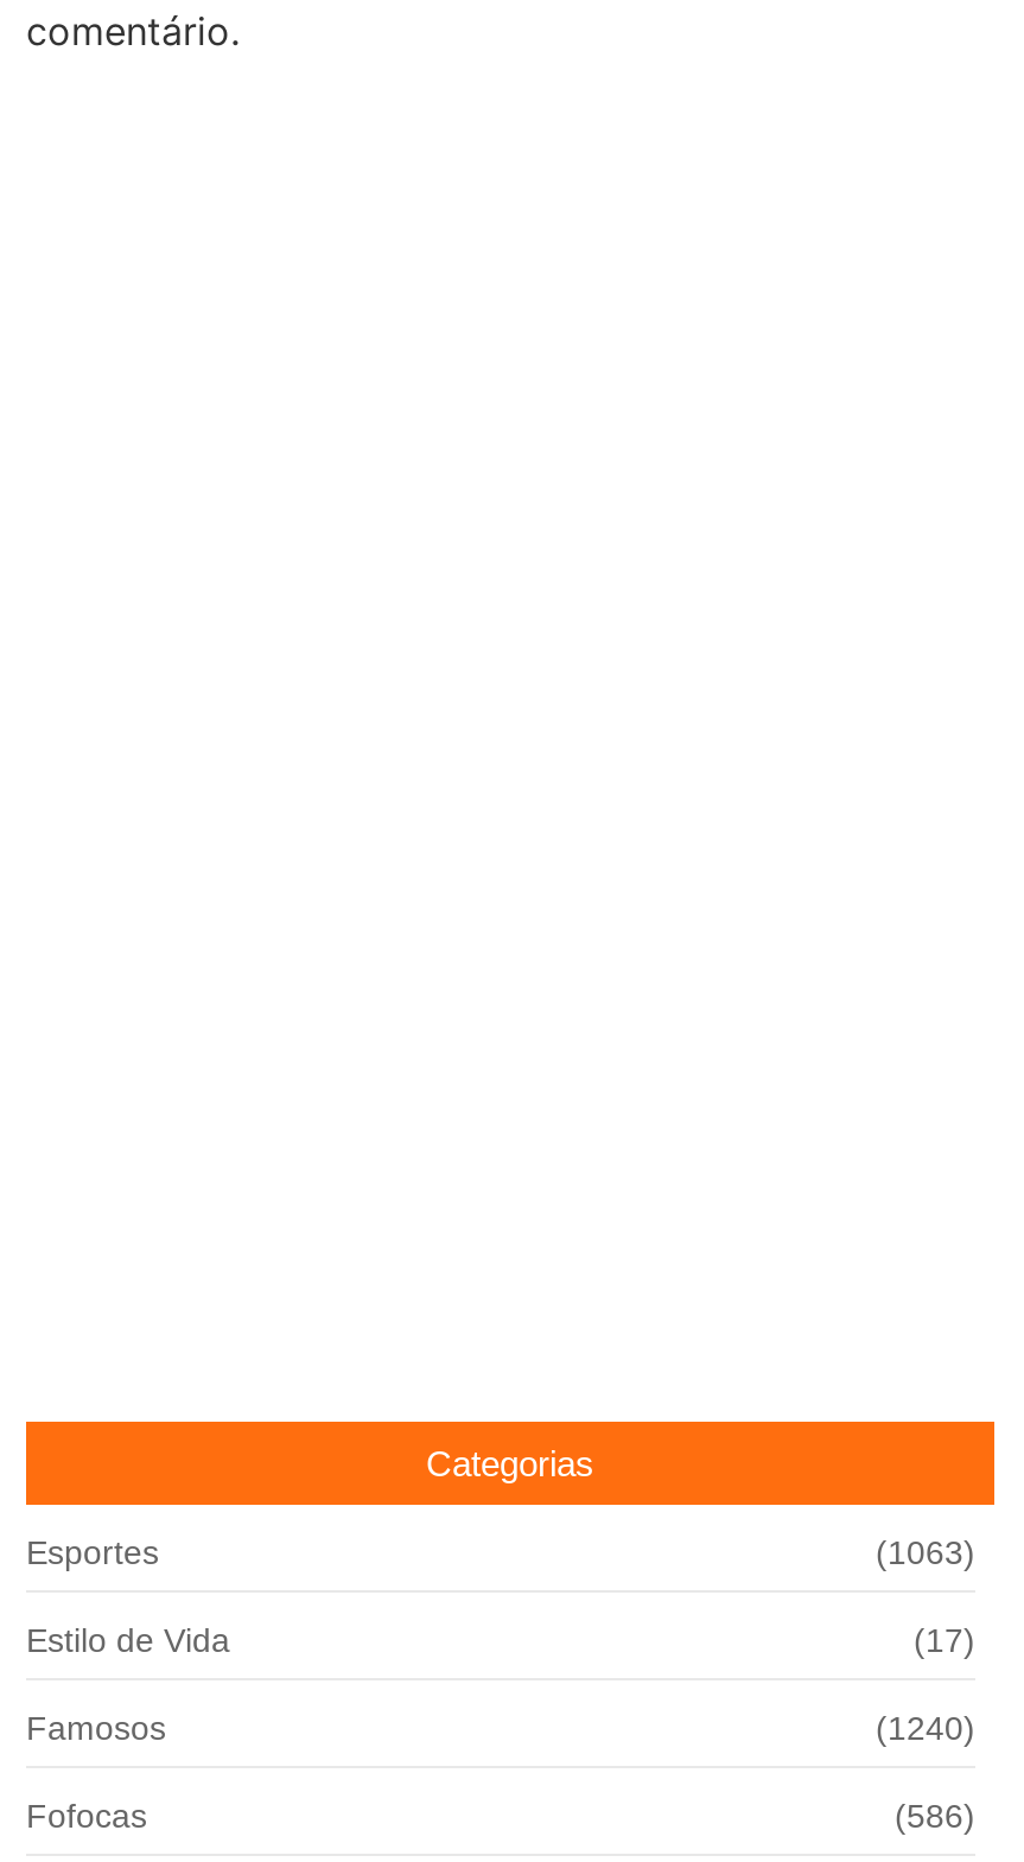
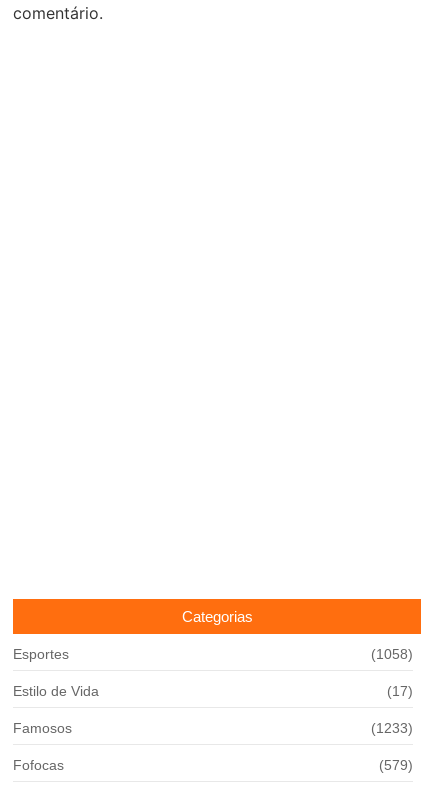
- (1063)
+ (1058)

- (1240)
+ (1233)

- (586)
+ (579)
